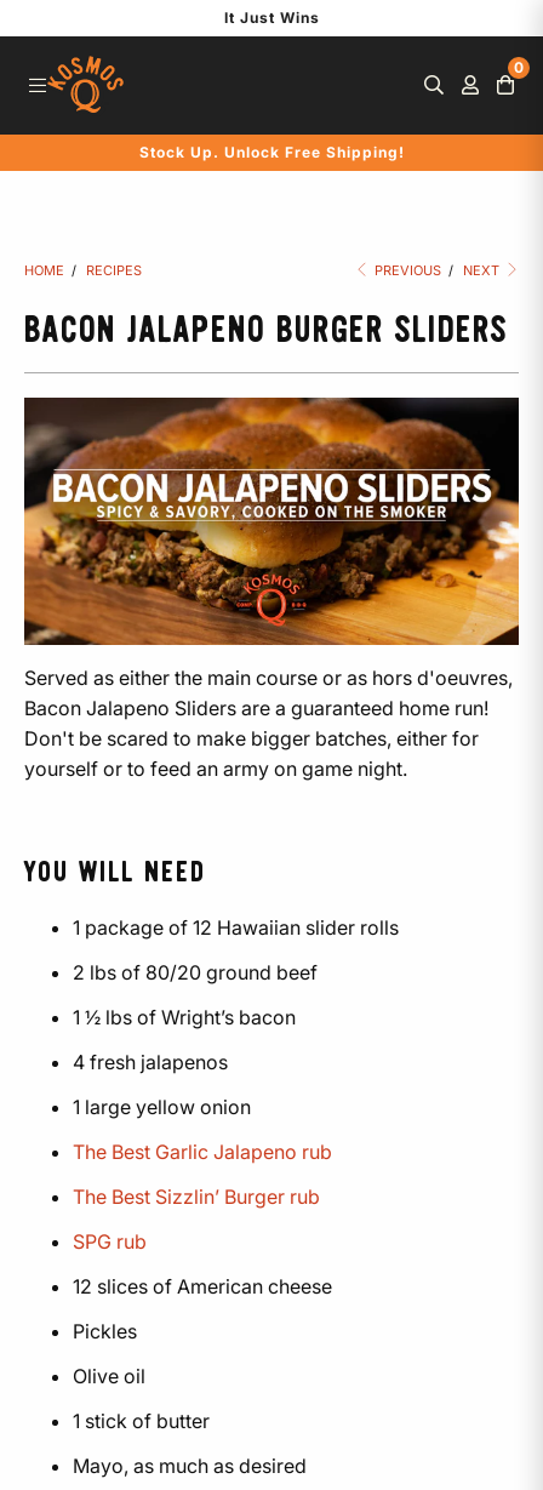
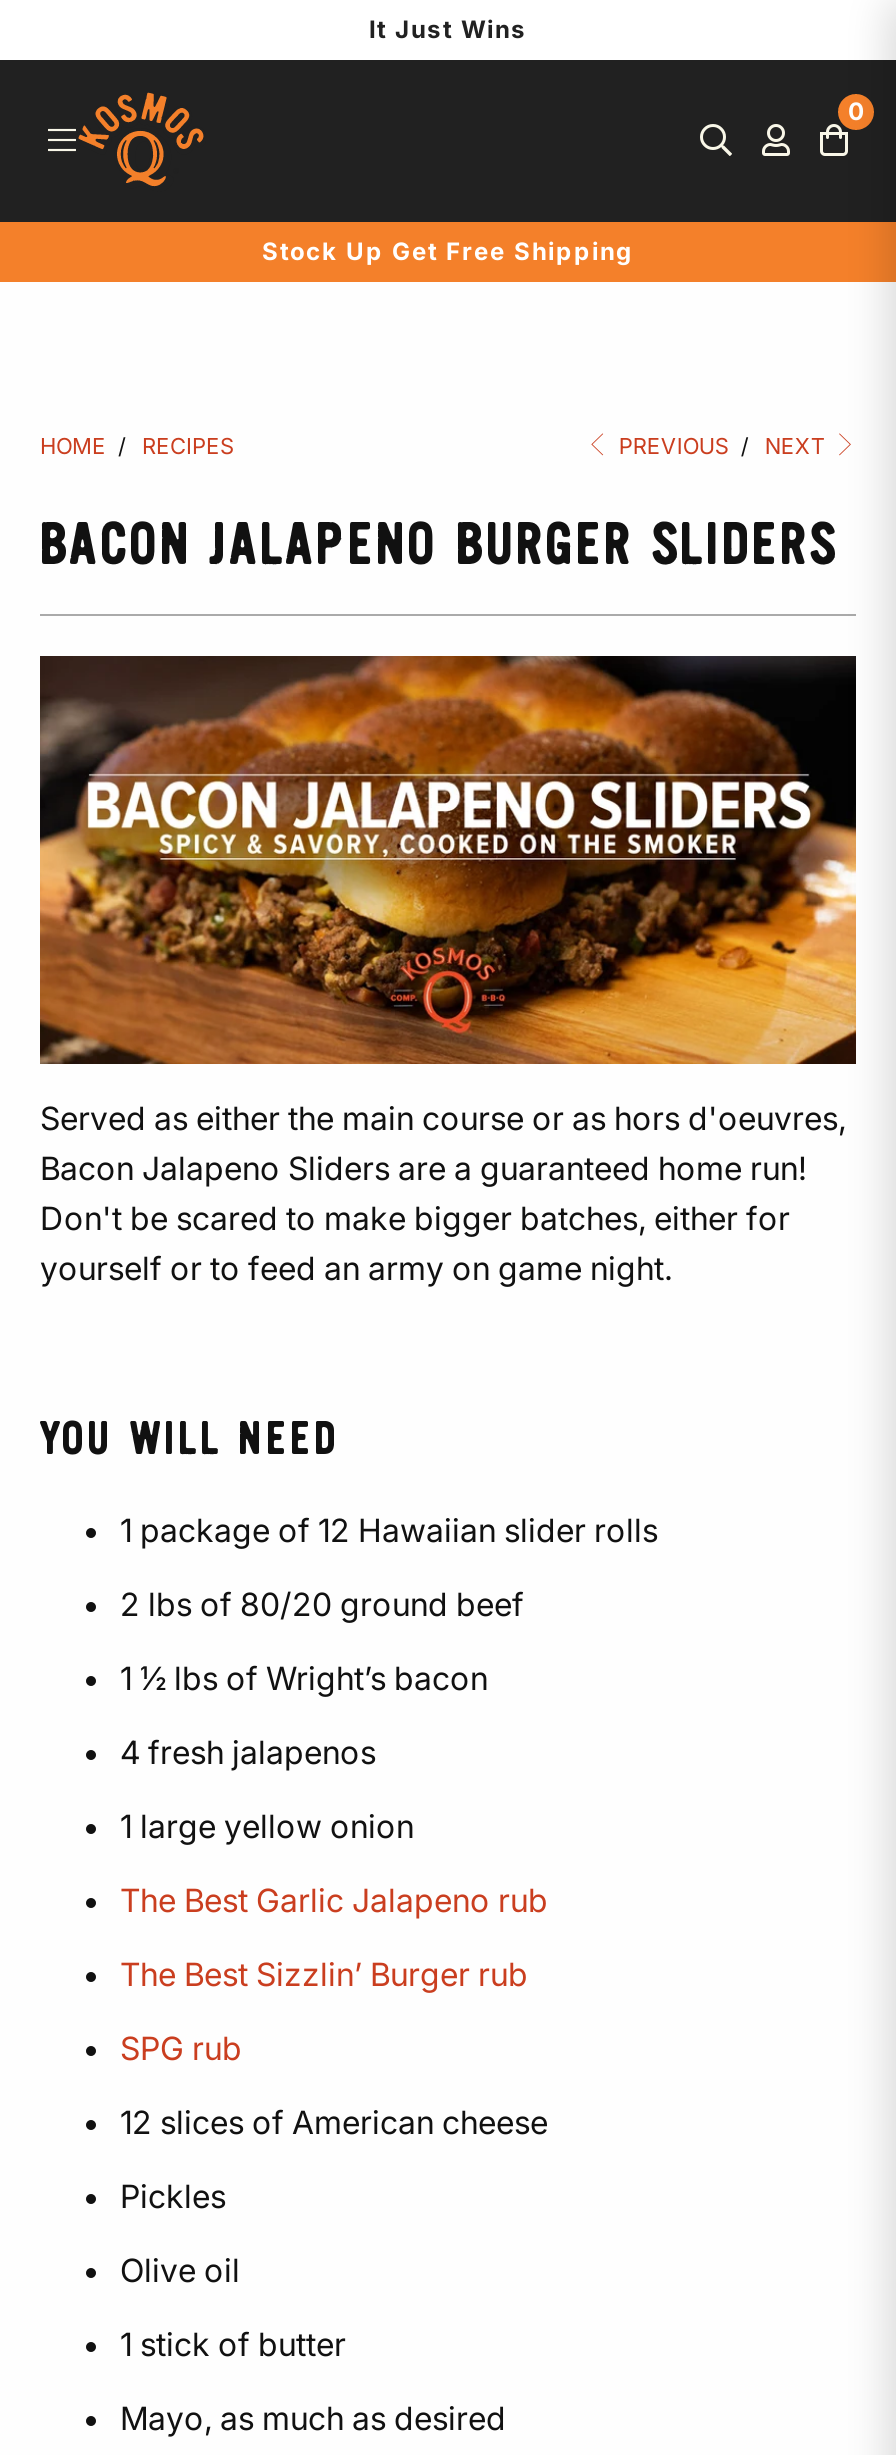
- Stock Up. Unlock Free Shipping!
+ Stock Up Get Free Shipping
